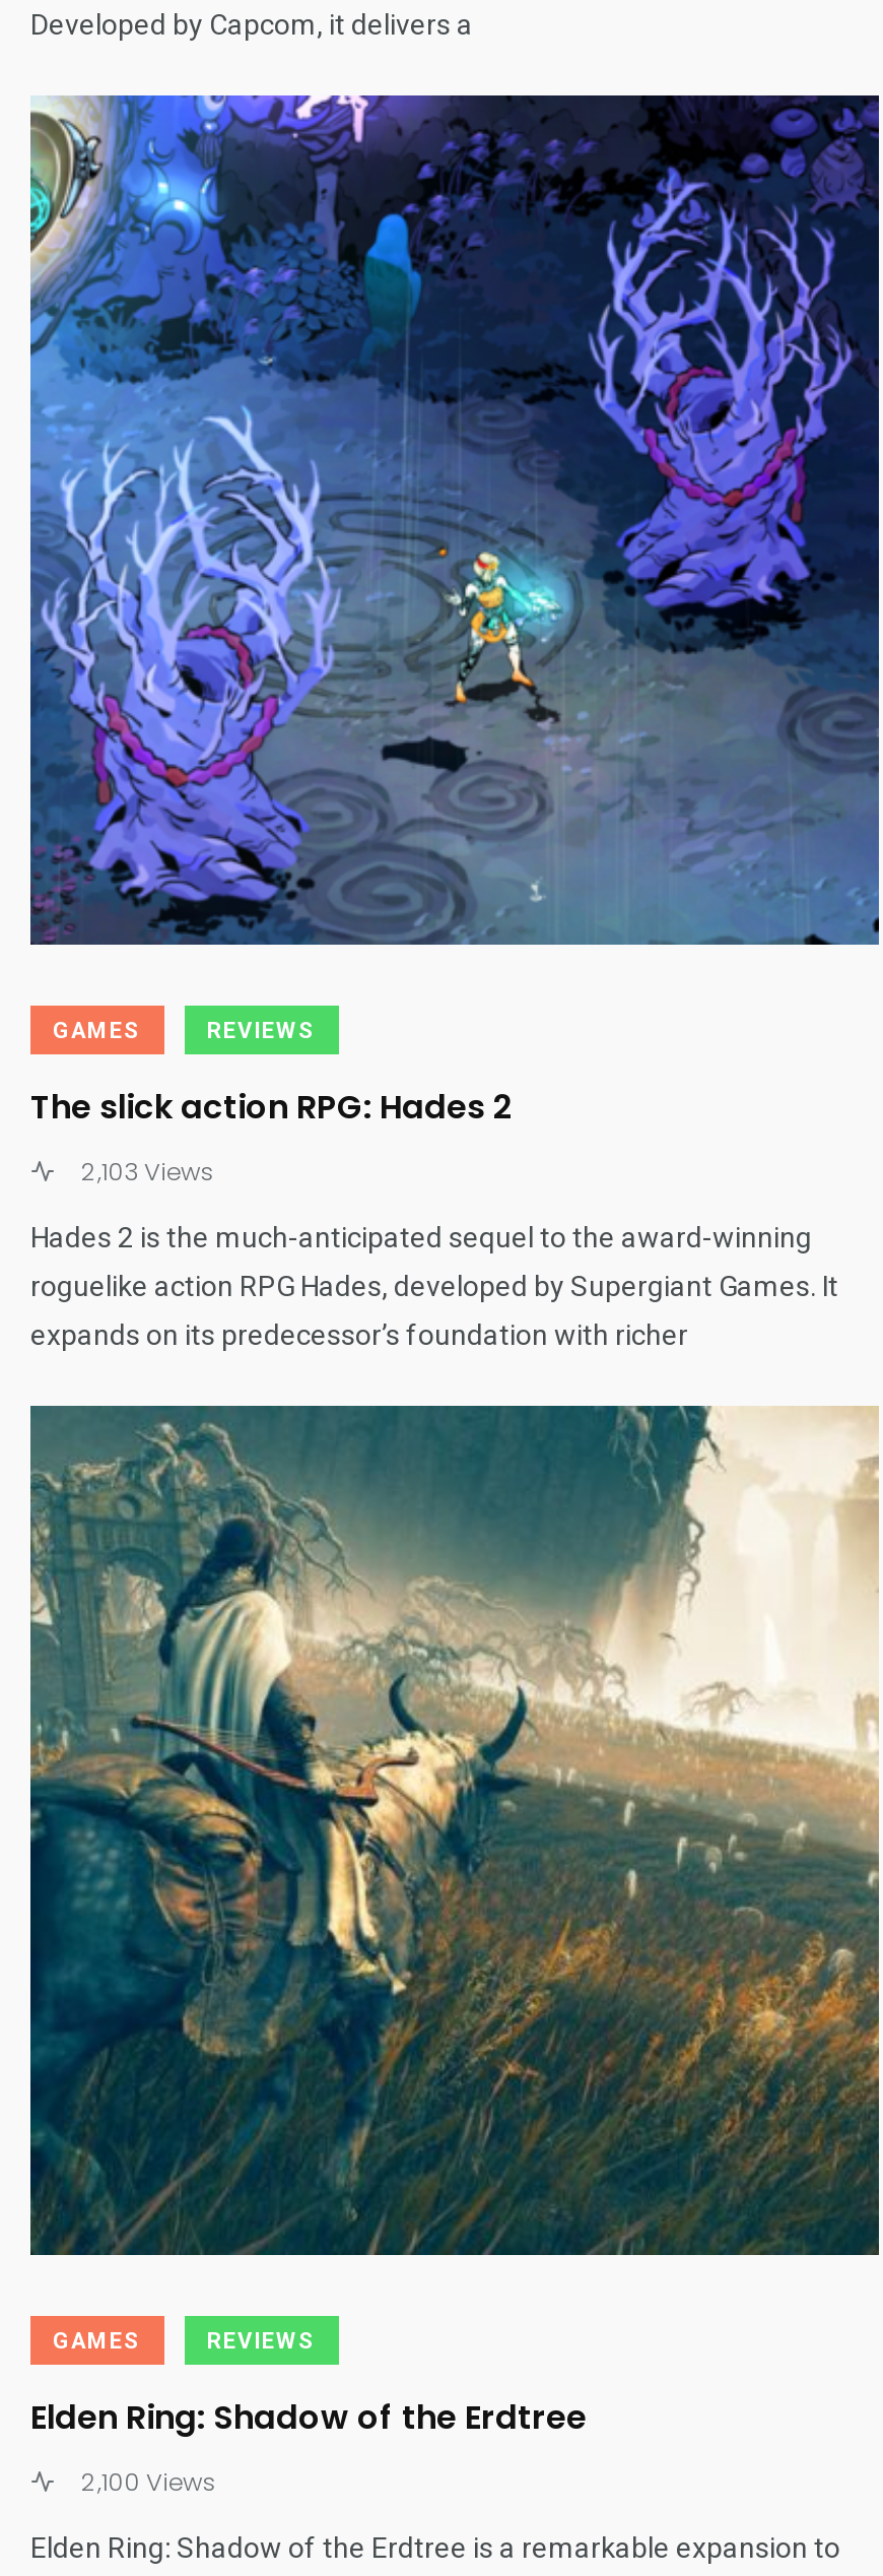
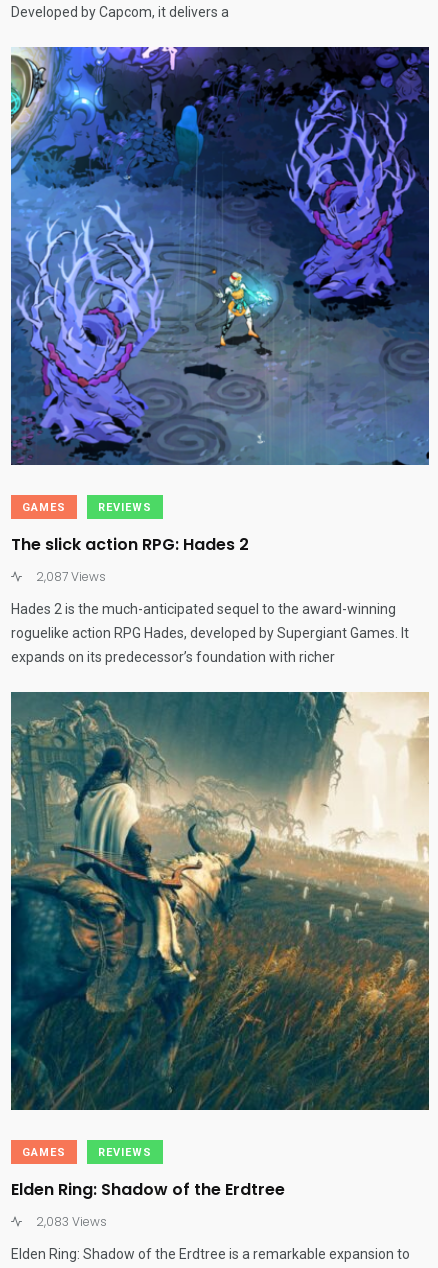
- 2,103 Views
+ 2,087 Views

- 2,100 Views
+ 2,083 Views
